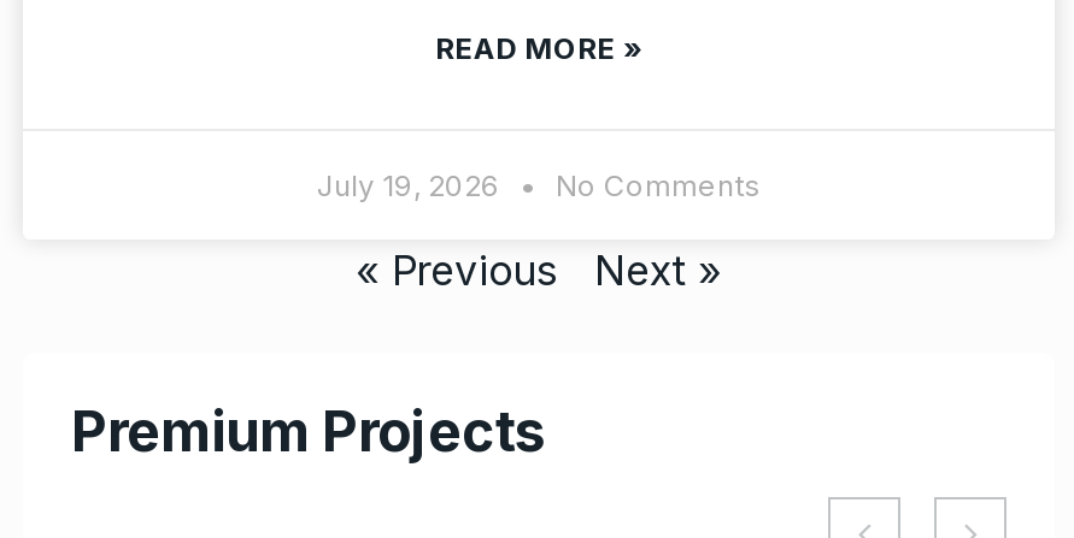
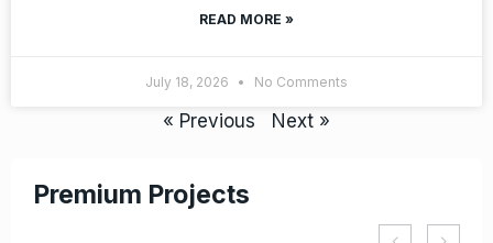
- July 19, 2026 No Comments
+ July 18, 2026 No Comments
